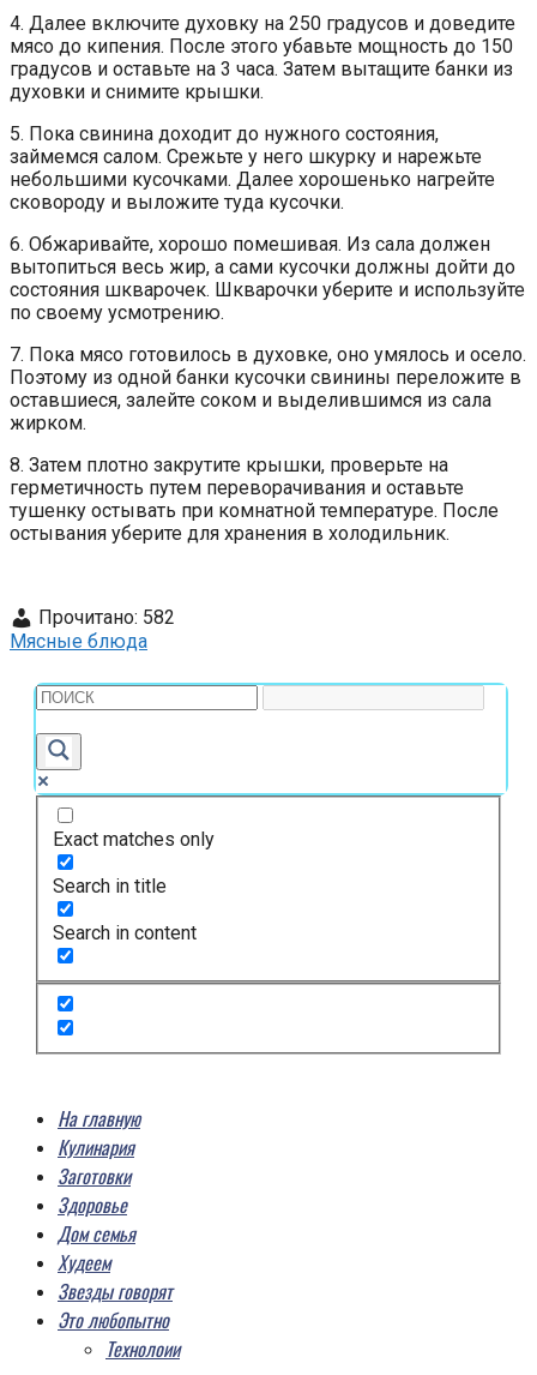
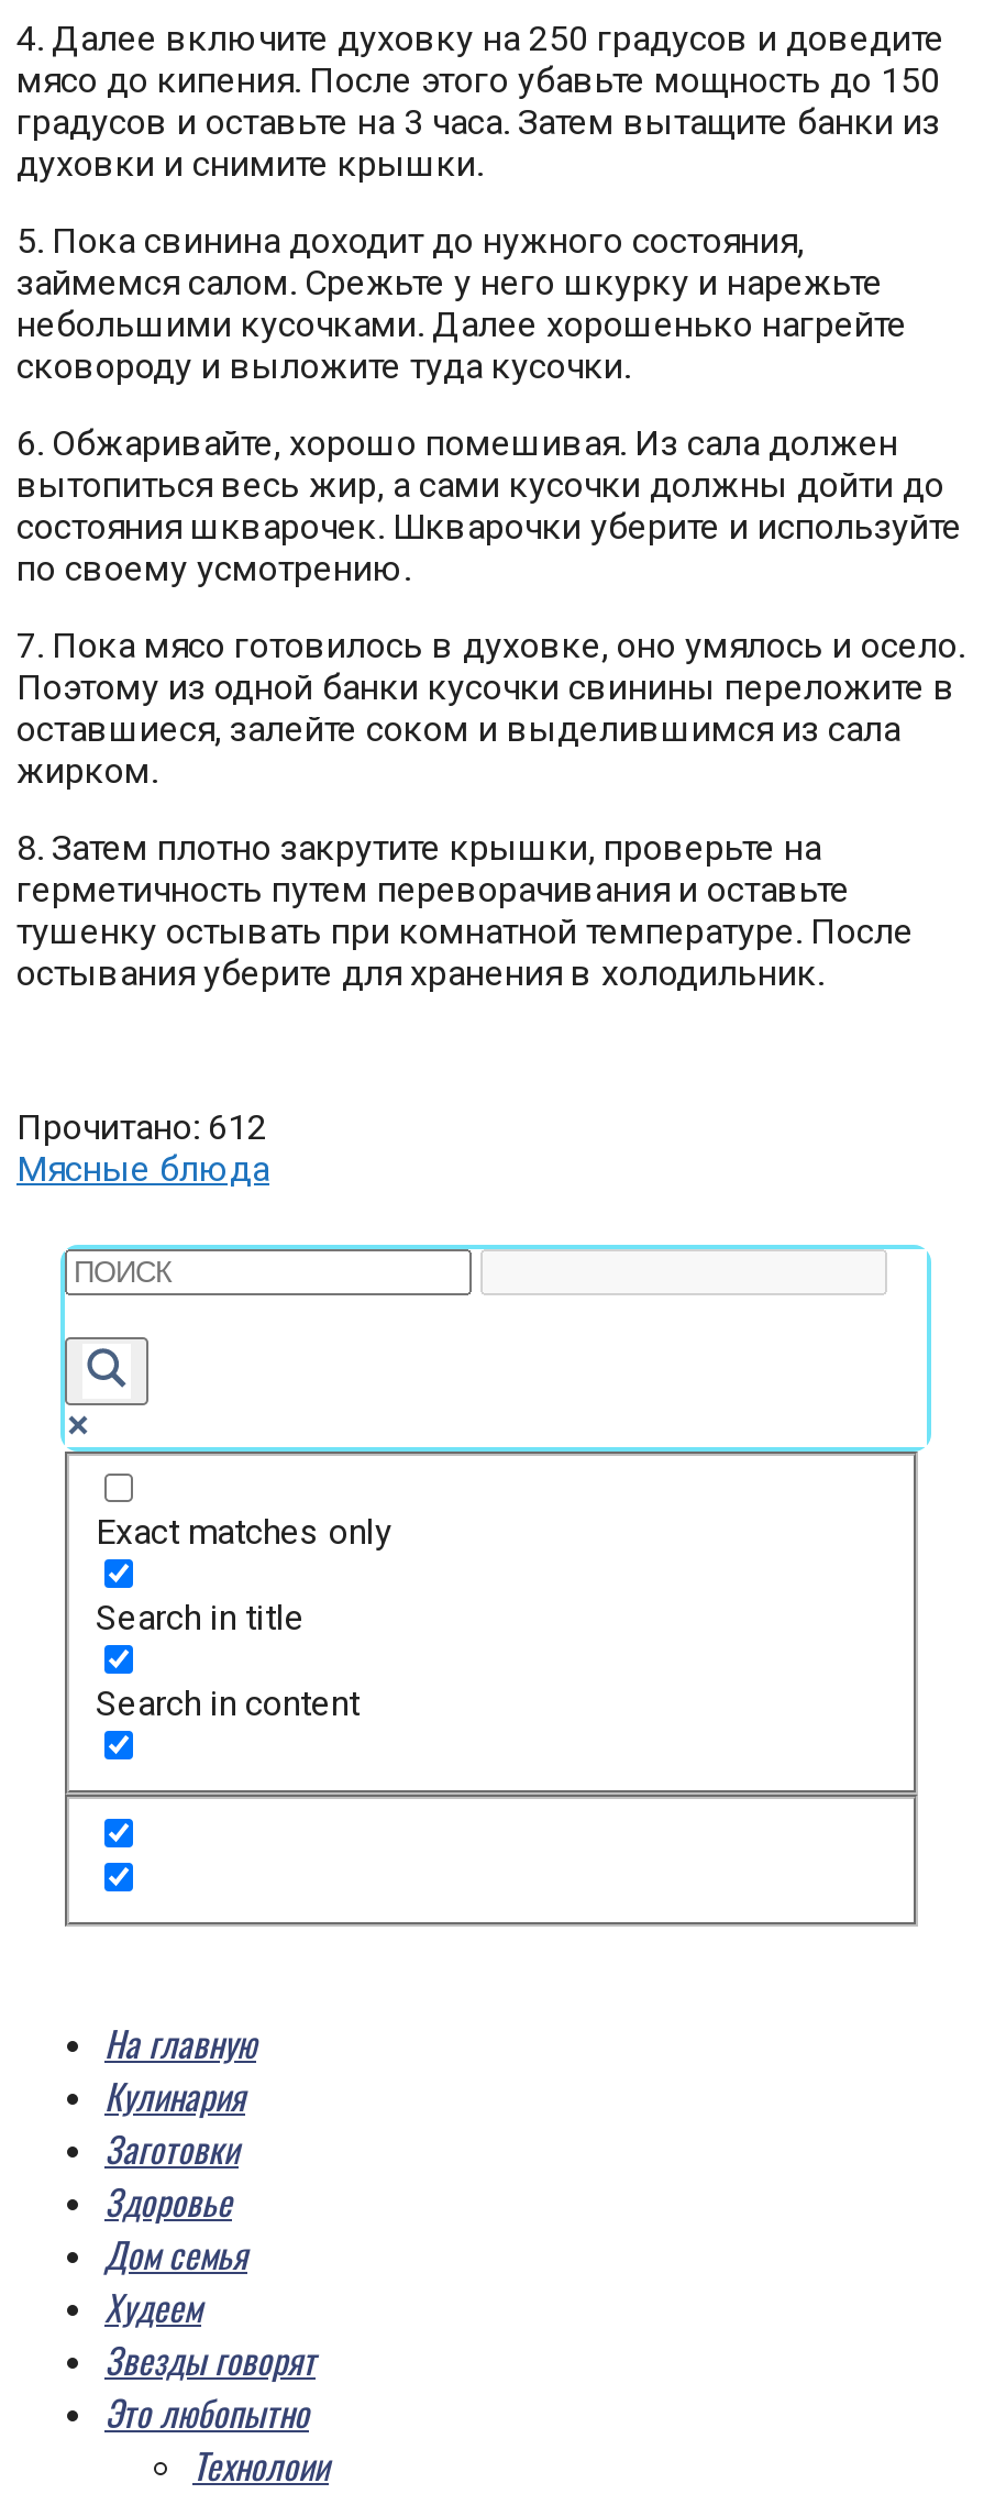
- Прочитано: 582
+ Прочитано: 612
